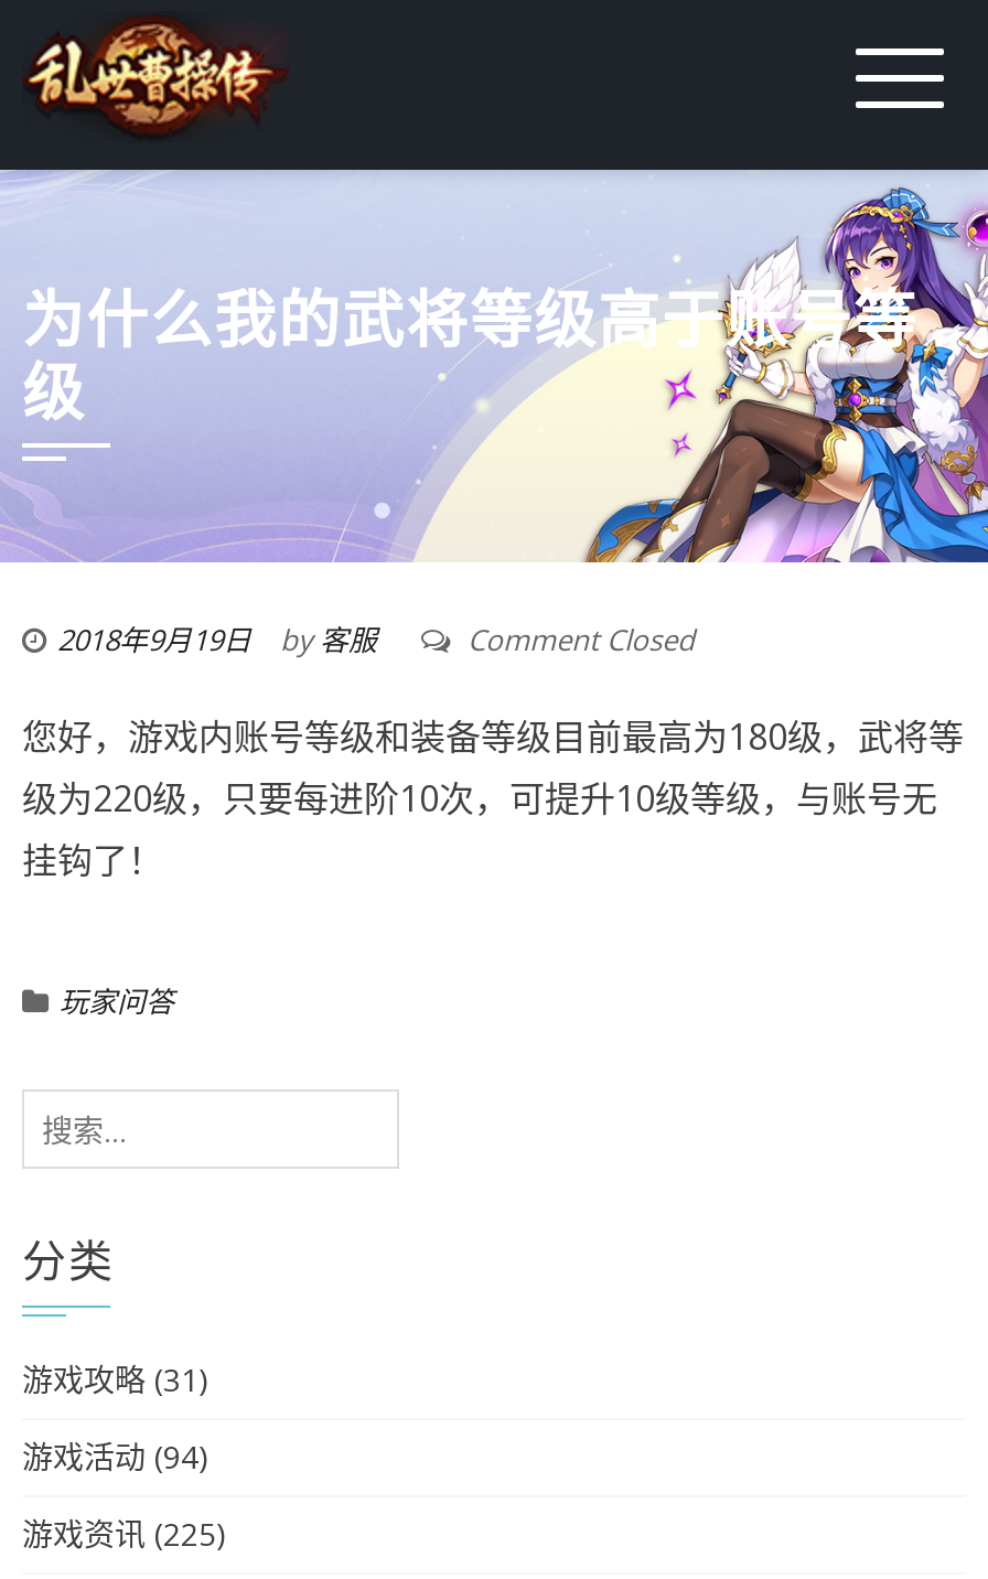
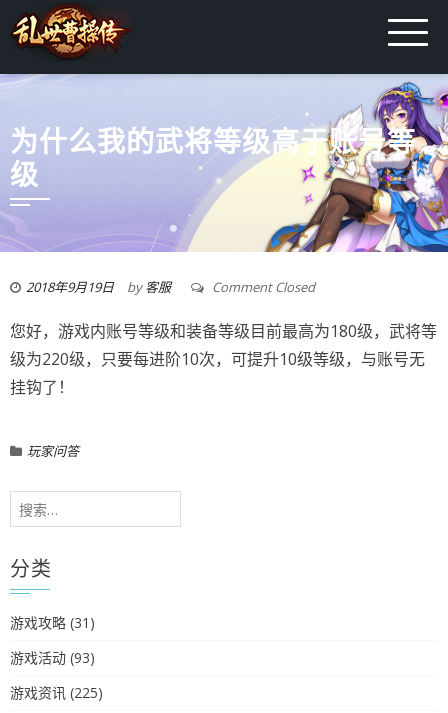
- 游戏活动(94)
+ 游戏活动(93)
